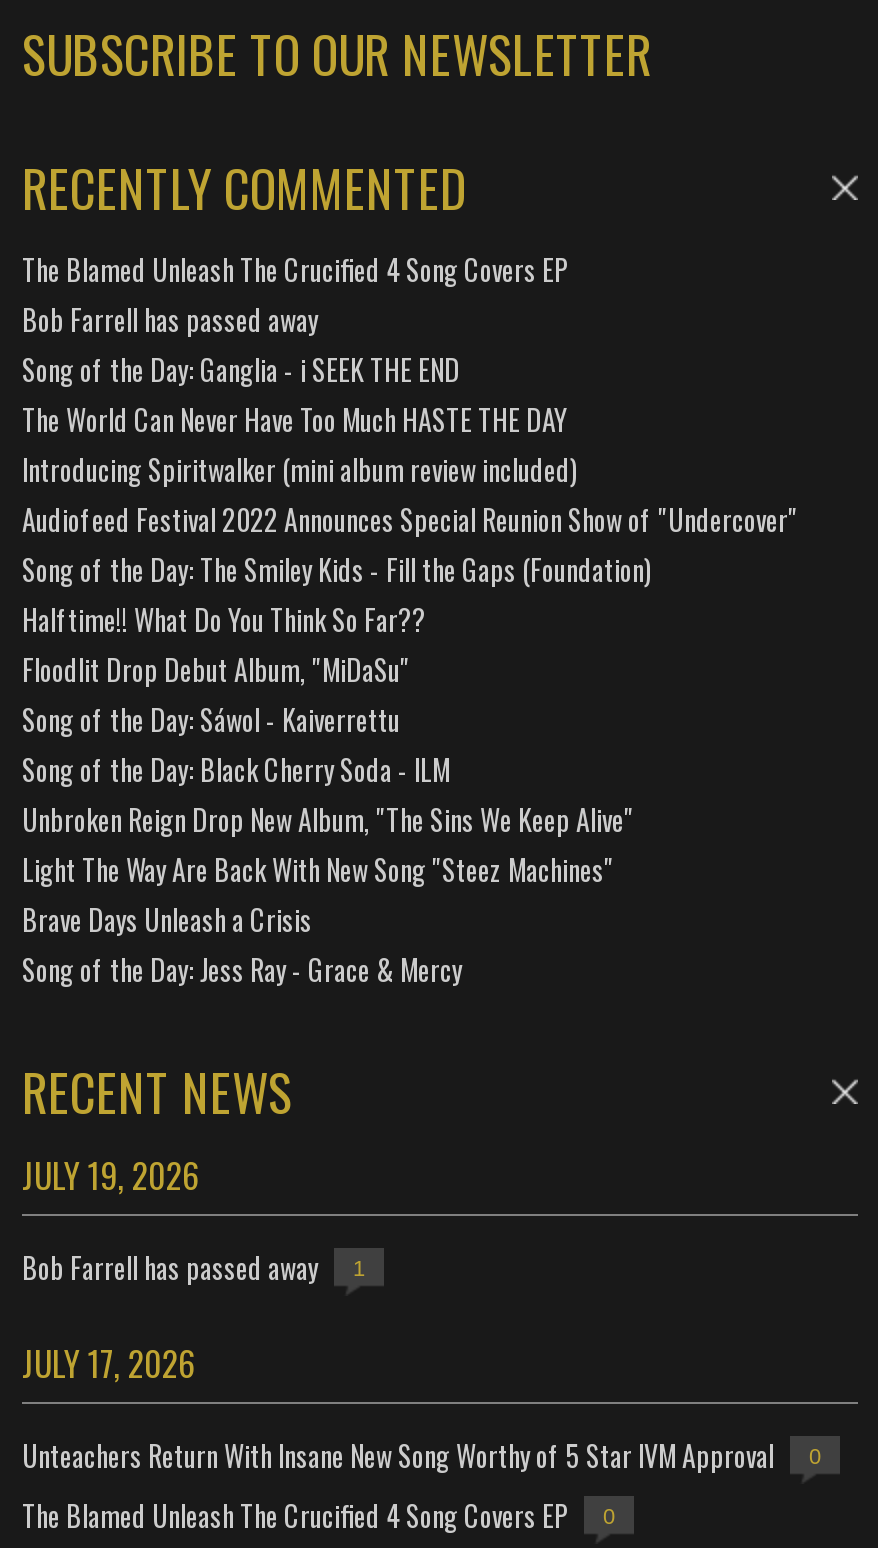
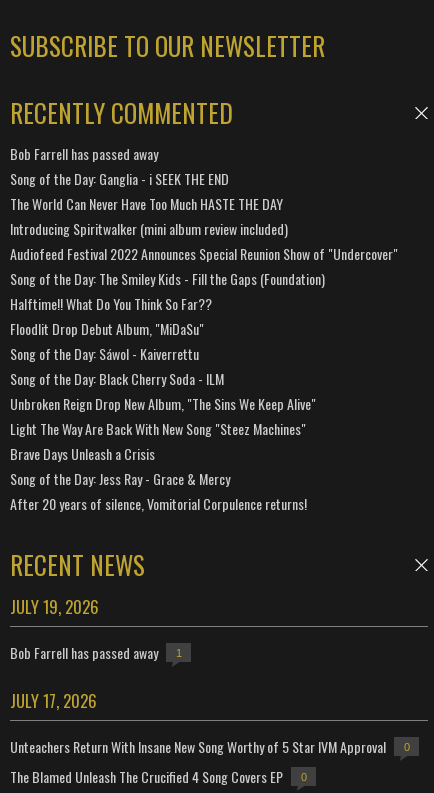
- The Blamed Unleash The Crucified 4 Song Covers EP

moved up: Bob Farrell has passed away | Song of the Day: Ganglia - i SEEK THE END | The World Can Never Have Too Much HASTE THE DAY | ... | Brave Days Unleash a Crisis | Song of the Day: Jess Ray - Grace & Mercy

+ After 20 years of silence, Vomitorial Corpulence returns!
